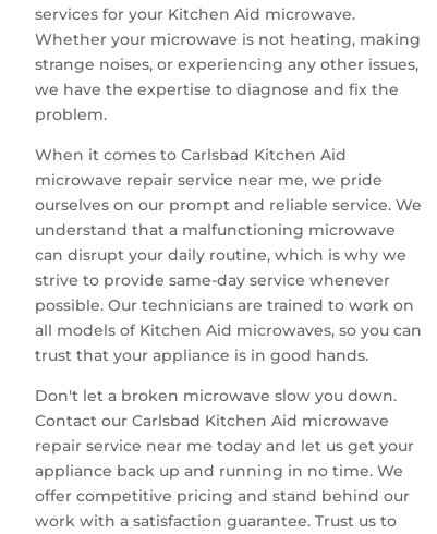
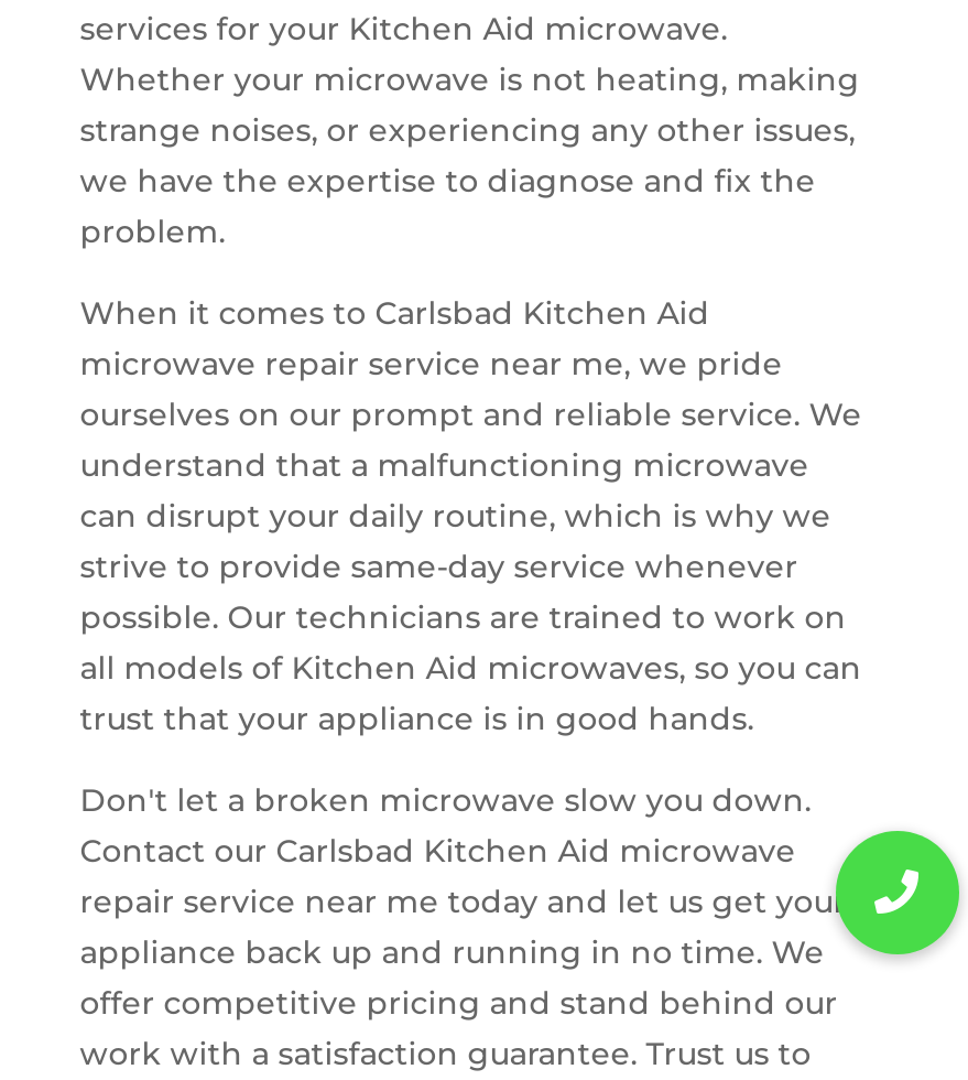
+ [image]
